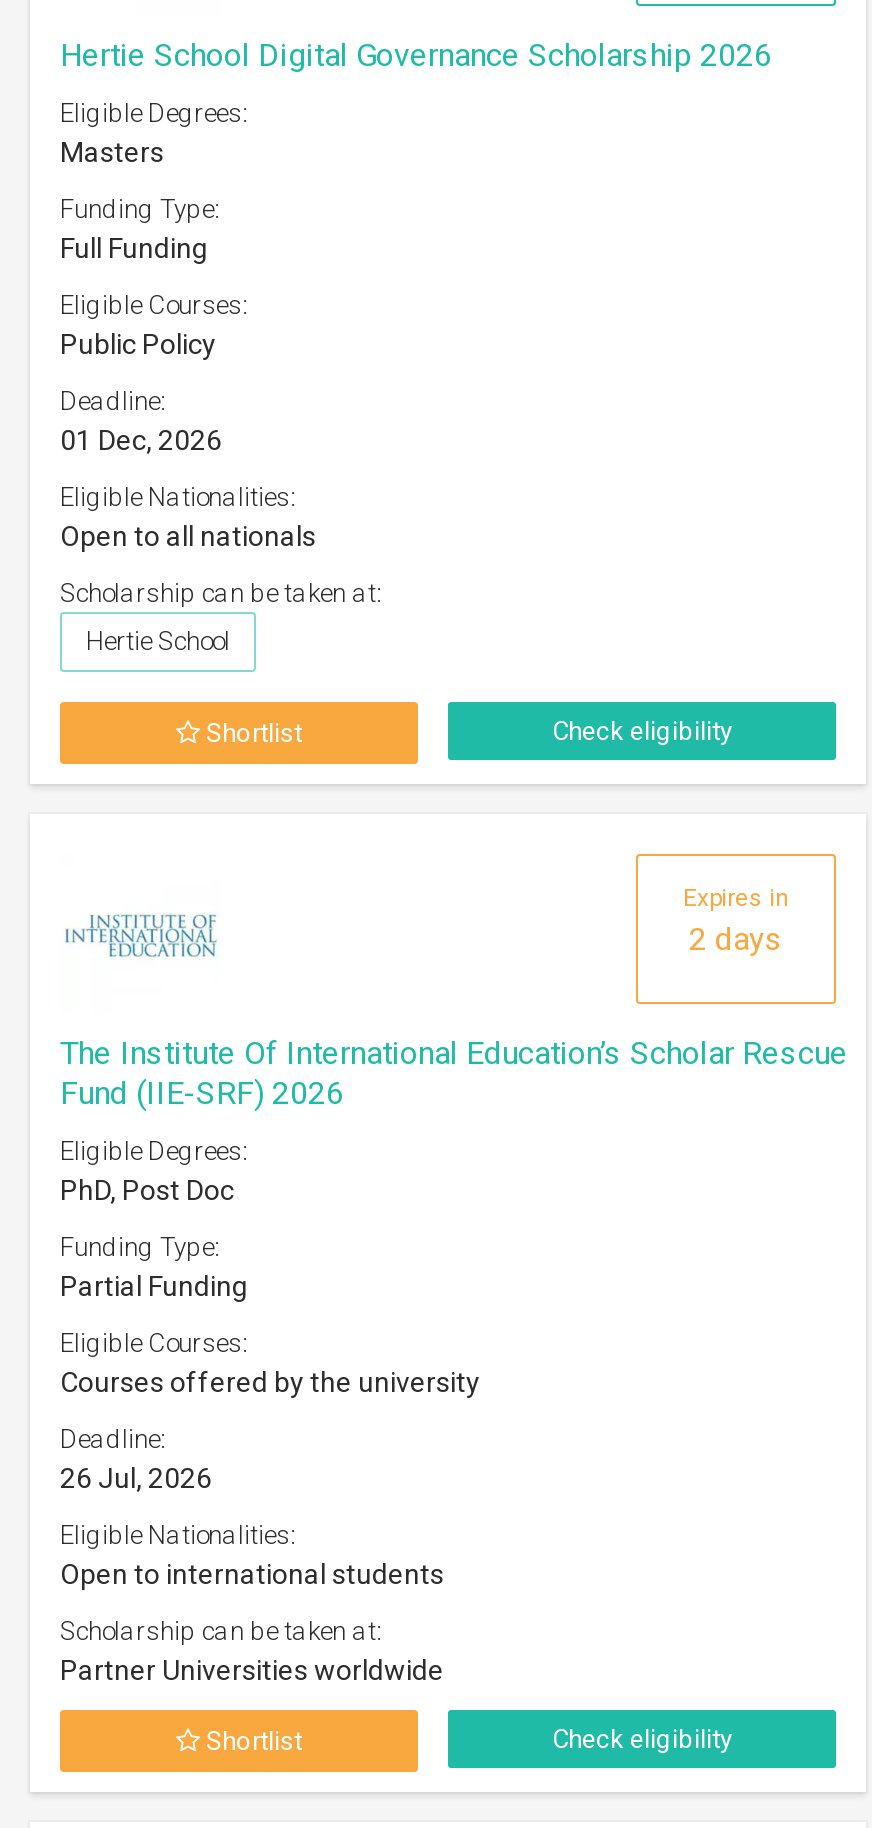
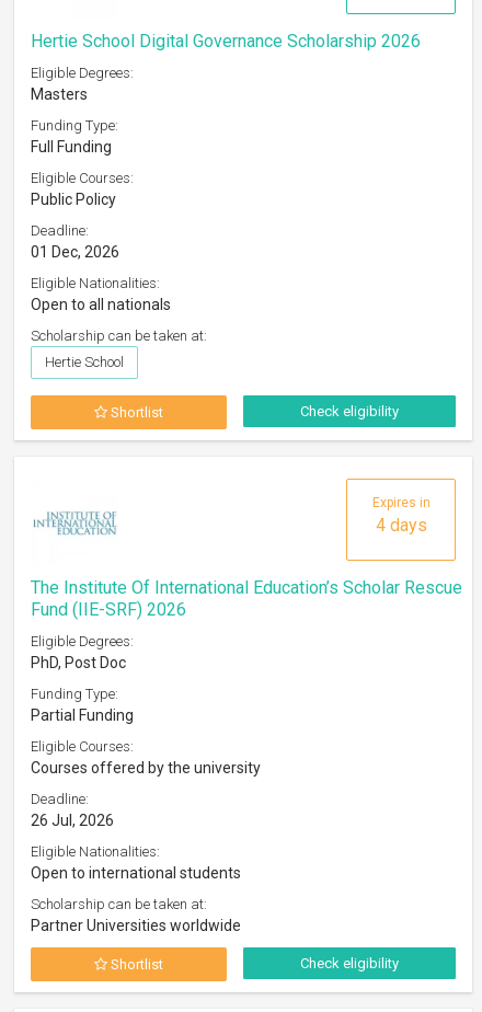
- 2 days
+ 4 days
